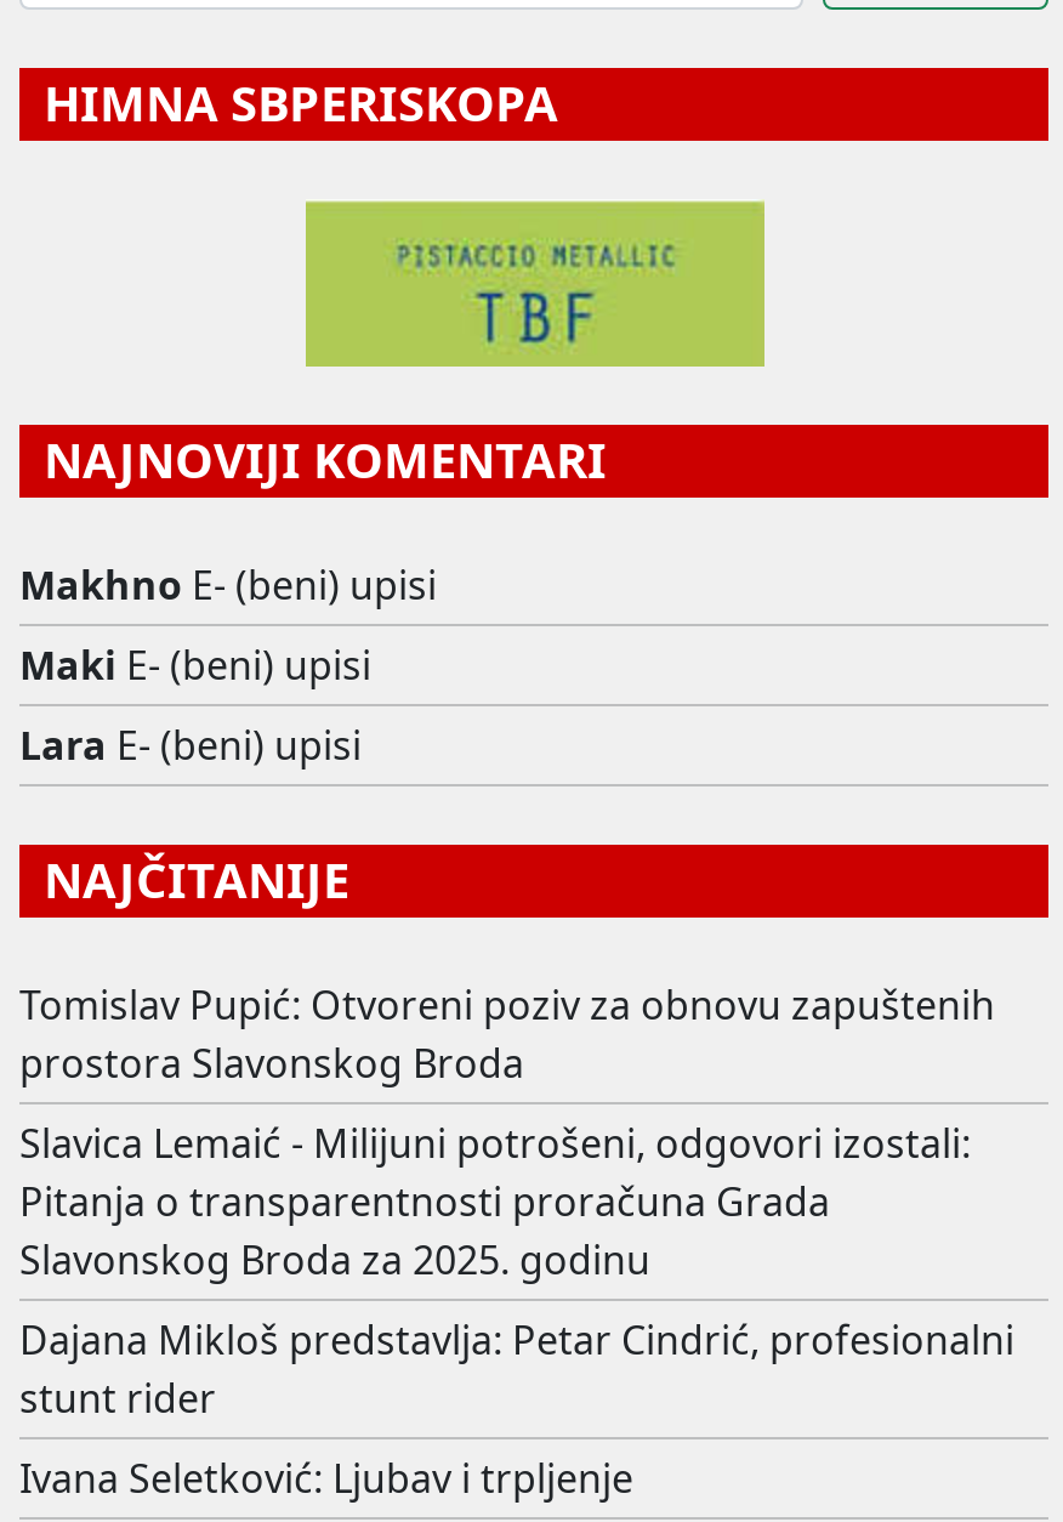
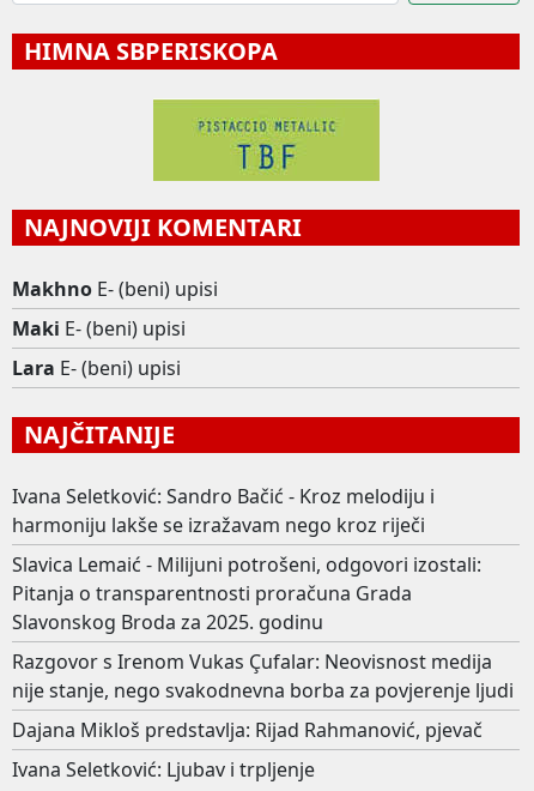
- Tomislav Pupić: Otvoreni poziv za obnovu zapuštenih
- prostora Slavonskog Broda
+ Ivana Seletković: Sandro Bačić - Kroz melodiju i
+ harmoniju lakše se izražavam nego kroz riječi

- Dajana Mikloš predstavlja: Petar Cindrić, profesionalni
- stunt rider
+ Razgovor s Irenom Vukas Çufalar: Neovisnost medija
+ nije stanje, nego svakodnevna borba za povjerenje ljudi
+ Dajana Mikloš predstavlja: Rijad Rahmanović, pjevač
